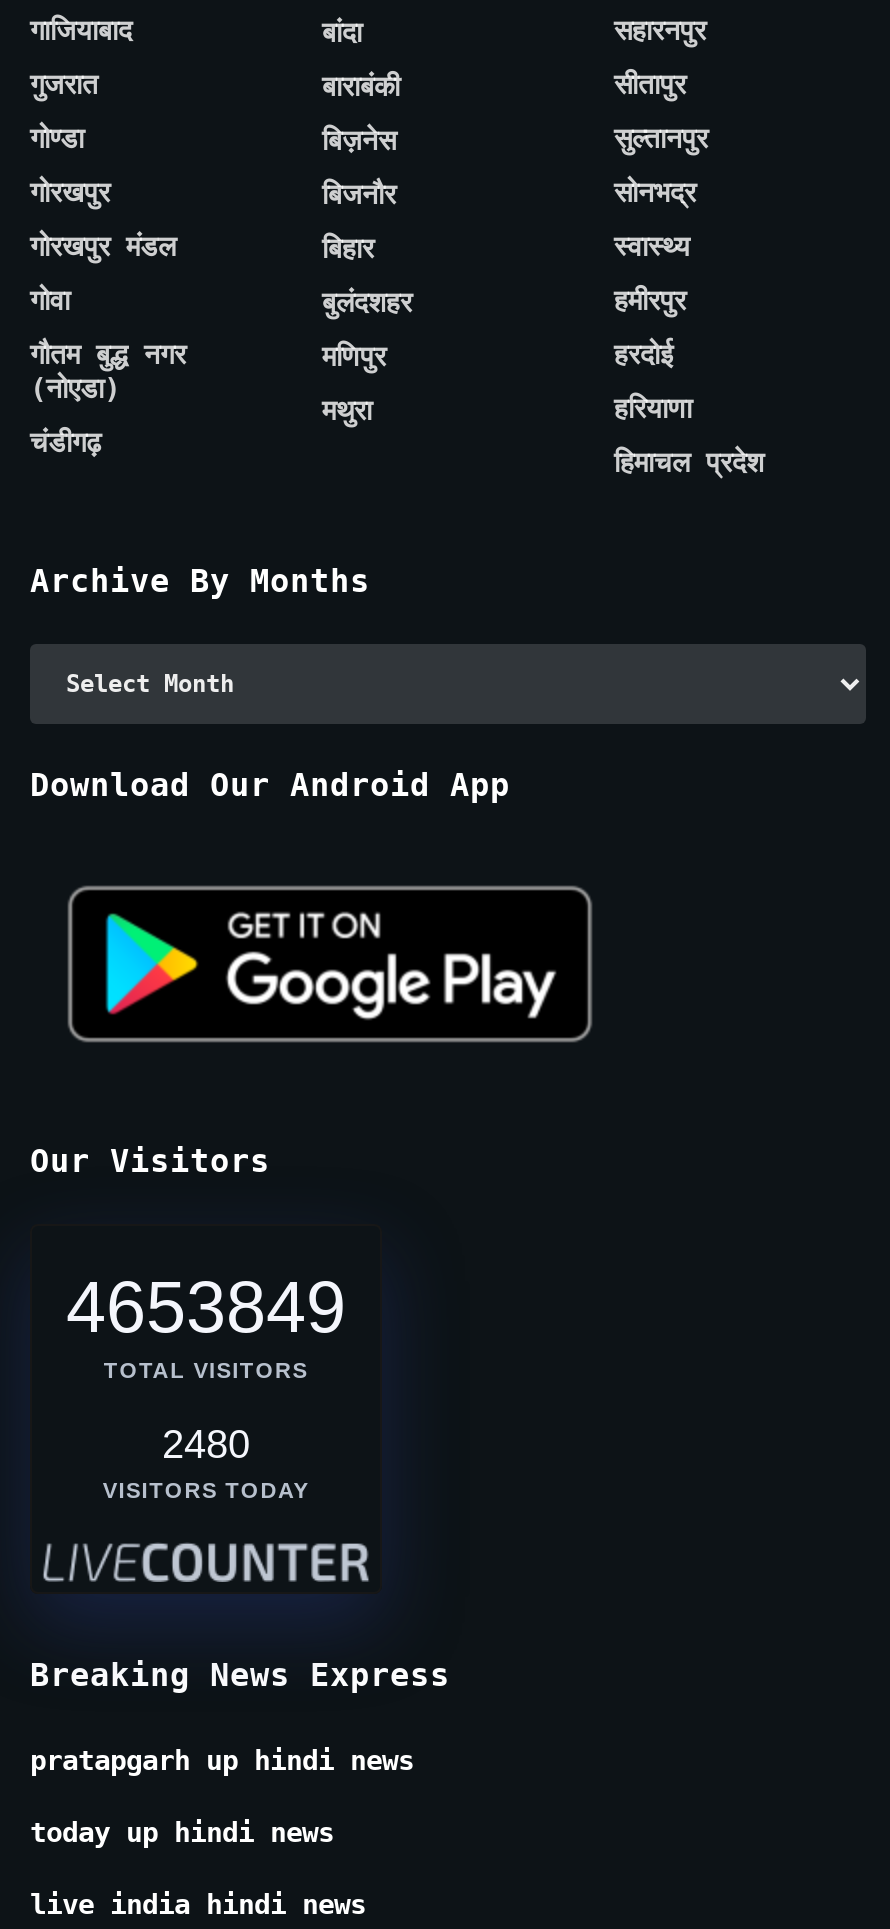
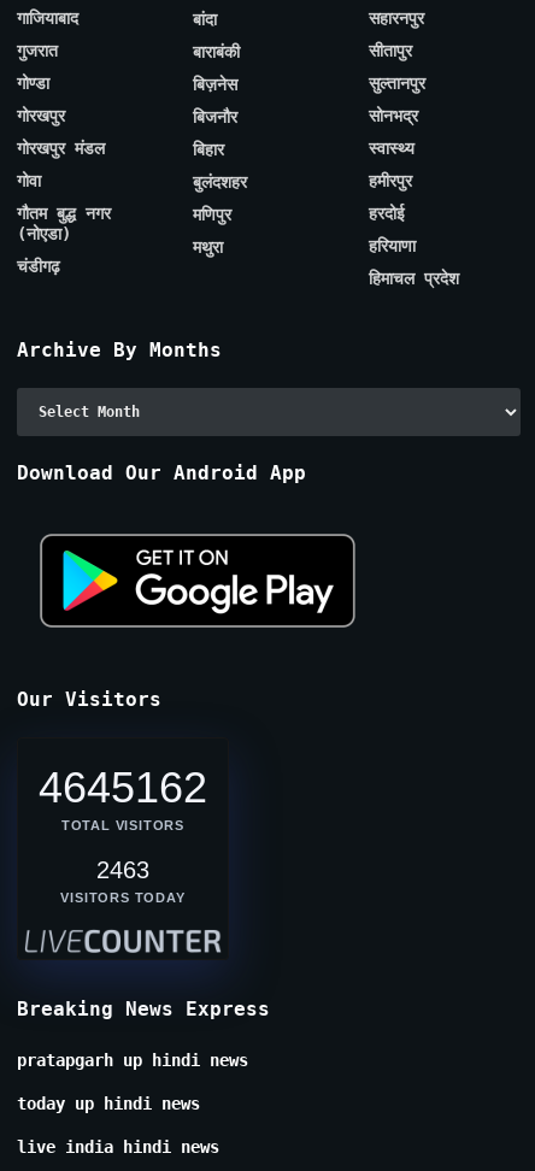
- 4653849
+ 4645162

- 2480
+ 2463
